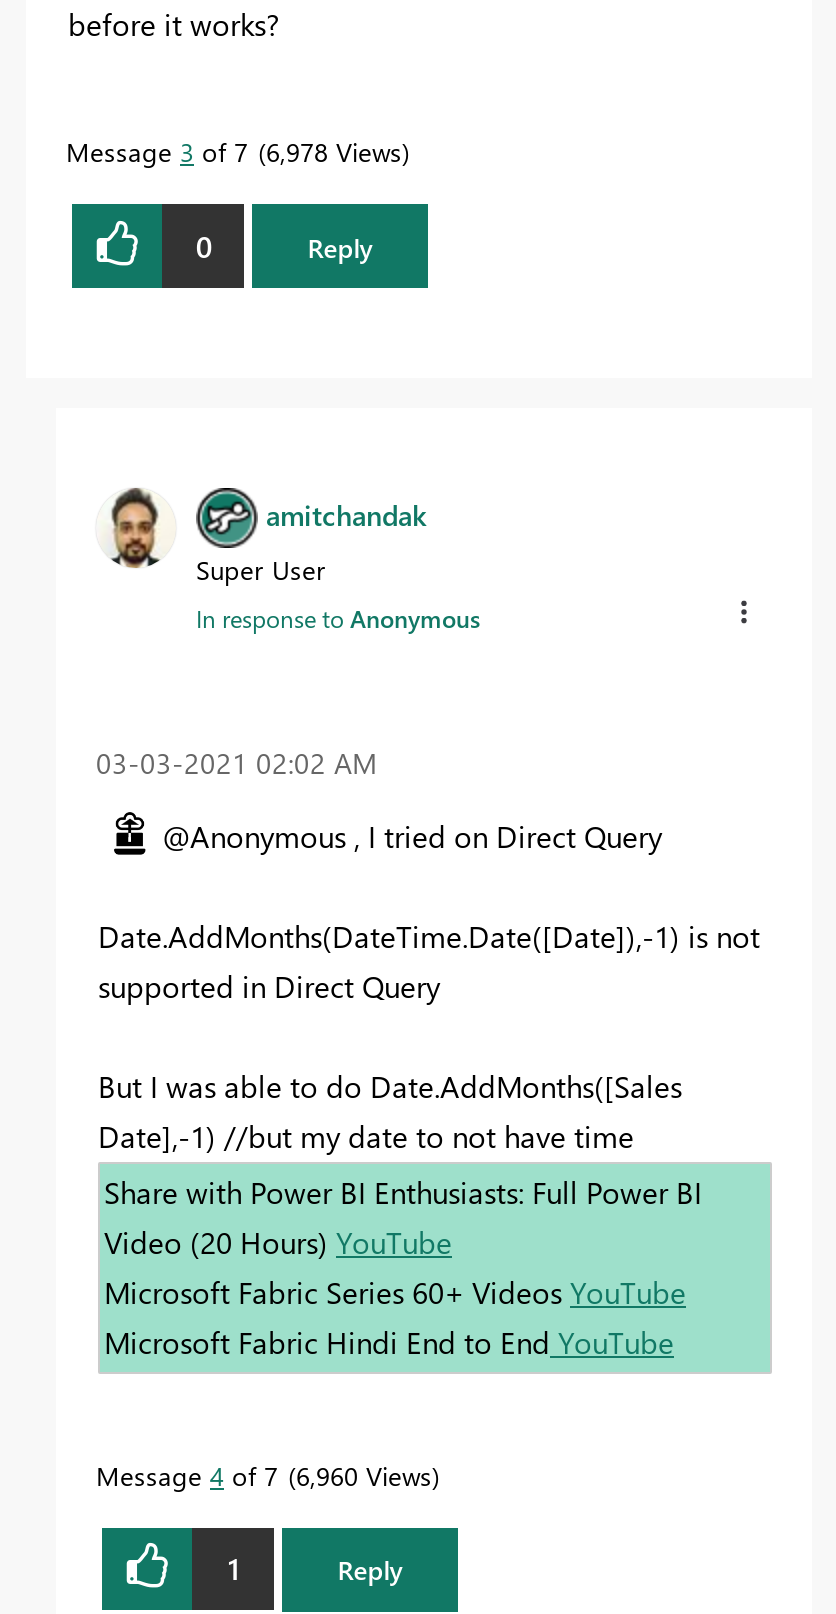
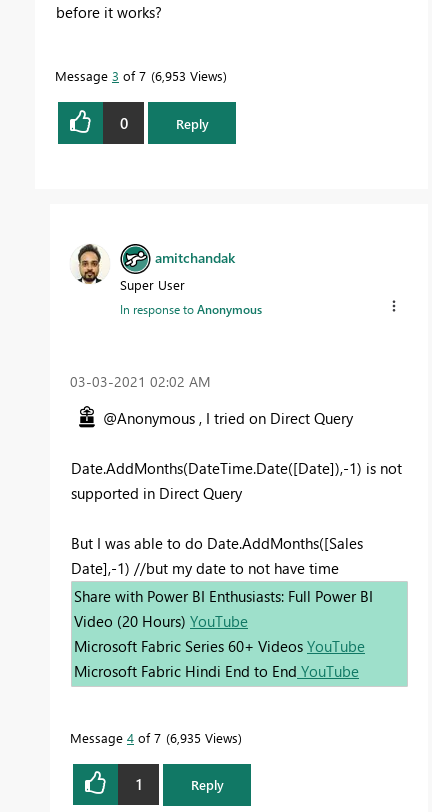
- Message 3 of 7 6,978 Views
+ Message 3 of 7 6,953 Views

- Message 4 of 7 6,960 Views
+ Message 4 of 7 6,935 Views
